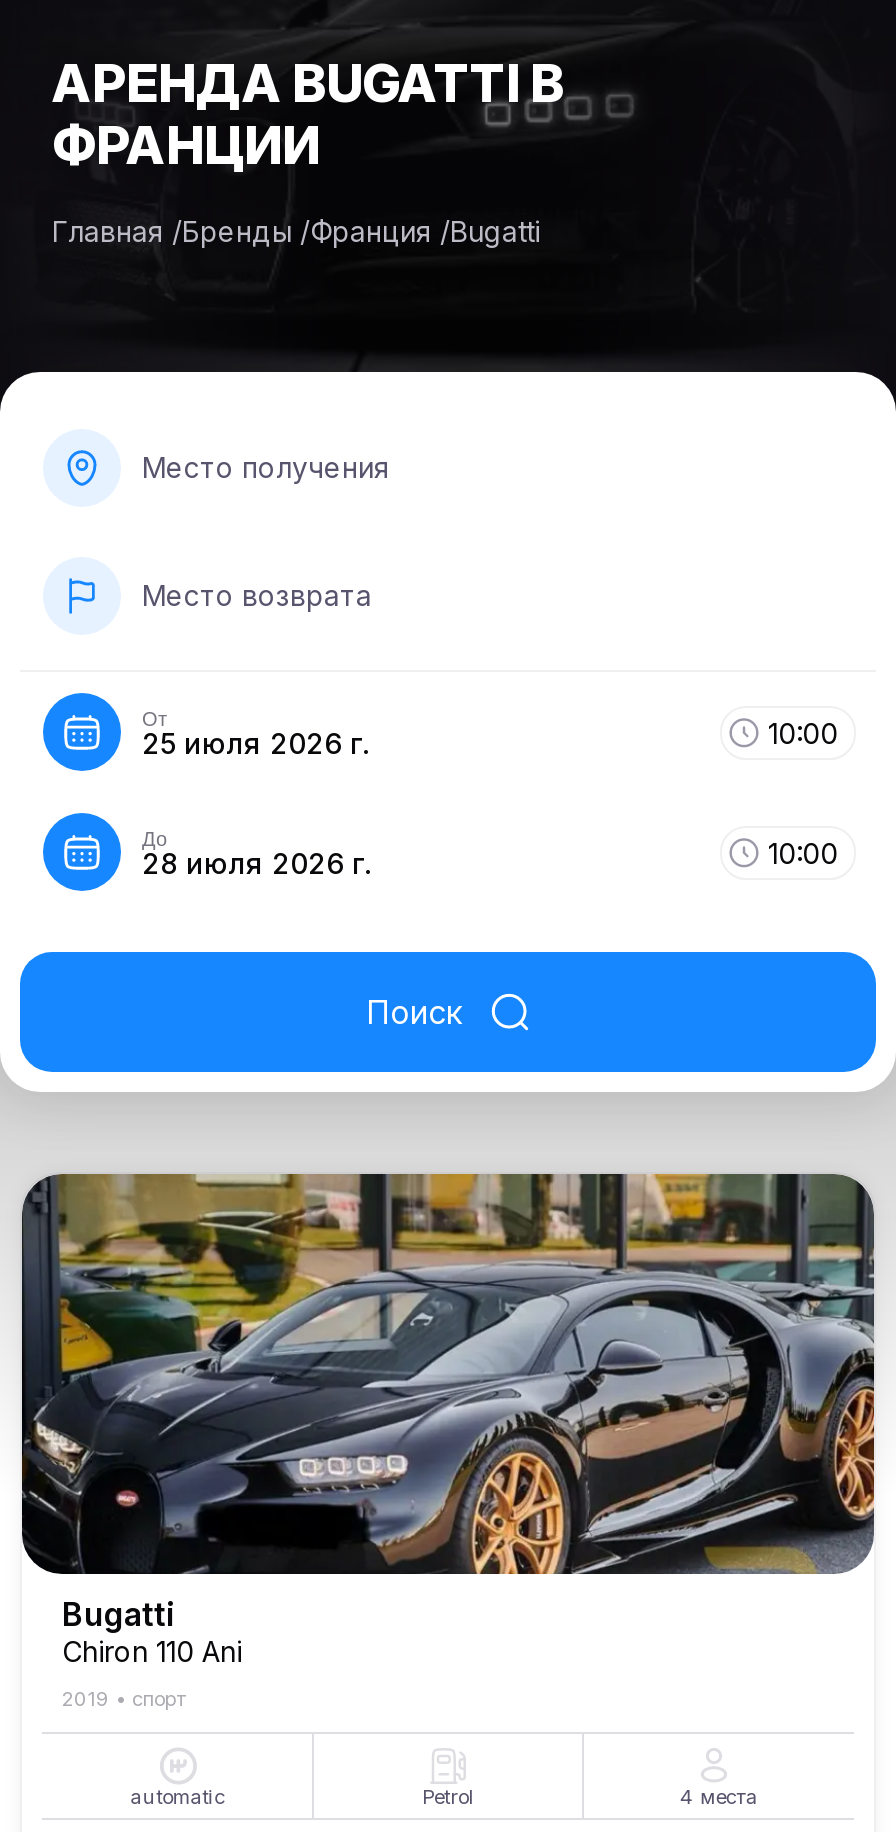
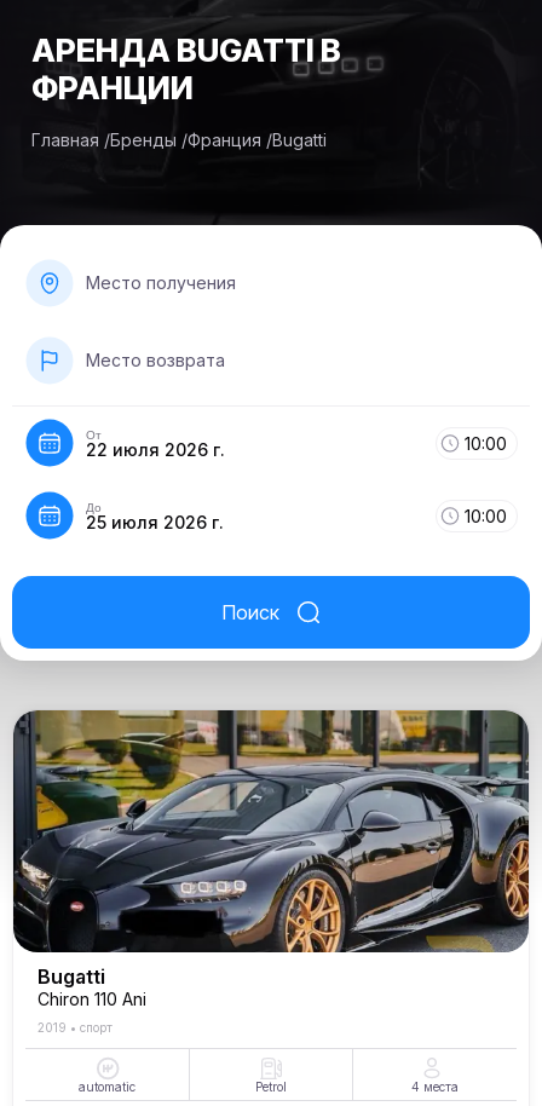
- 25 июля 2026 г.
+ 22 июля 2026 г.

- 28 июля 2026 г.
+ 25 июля 2026 г.
